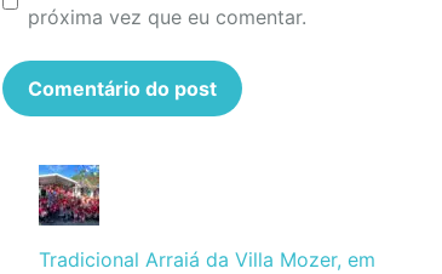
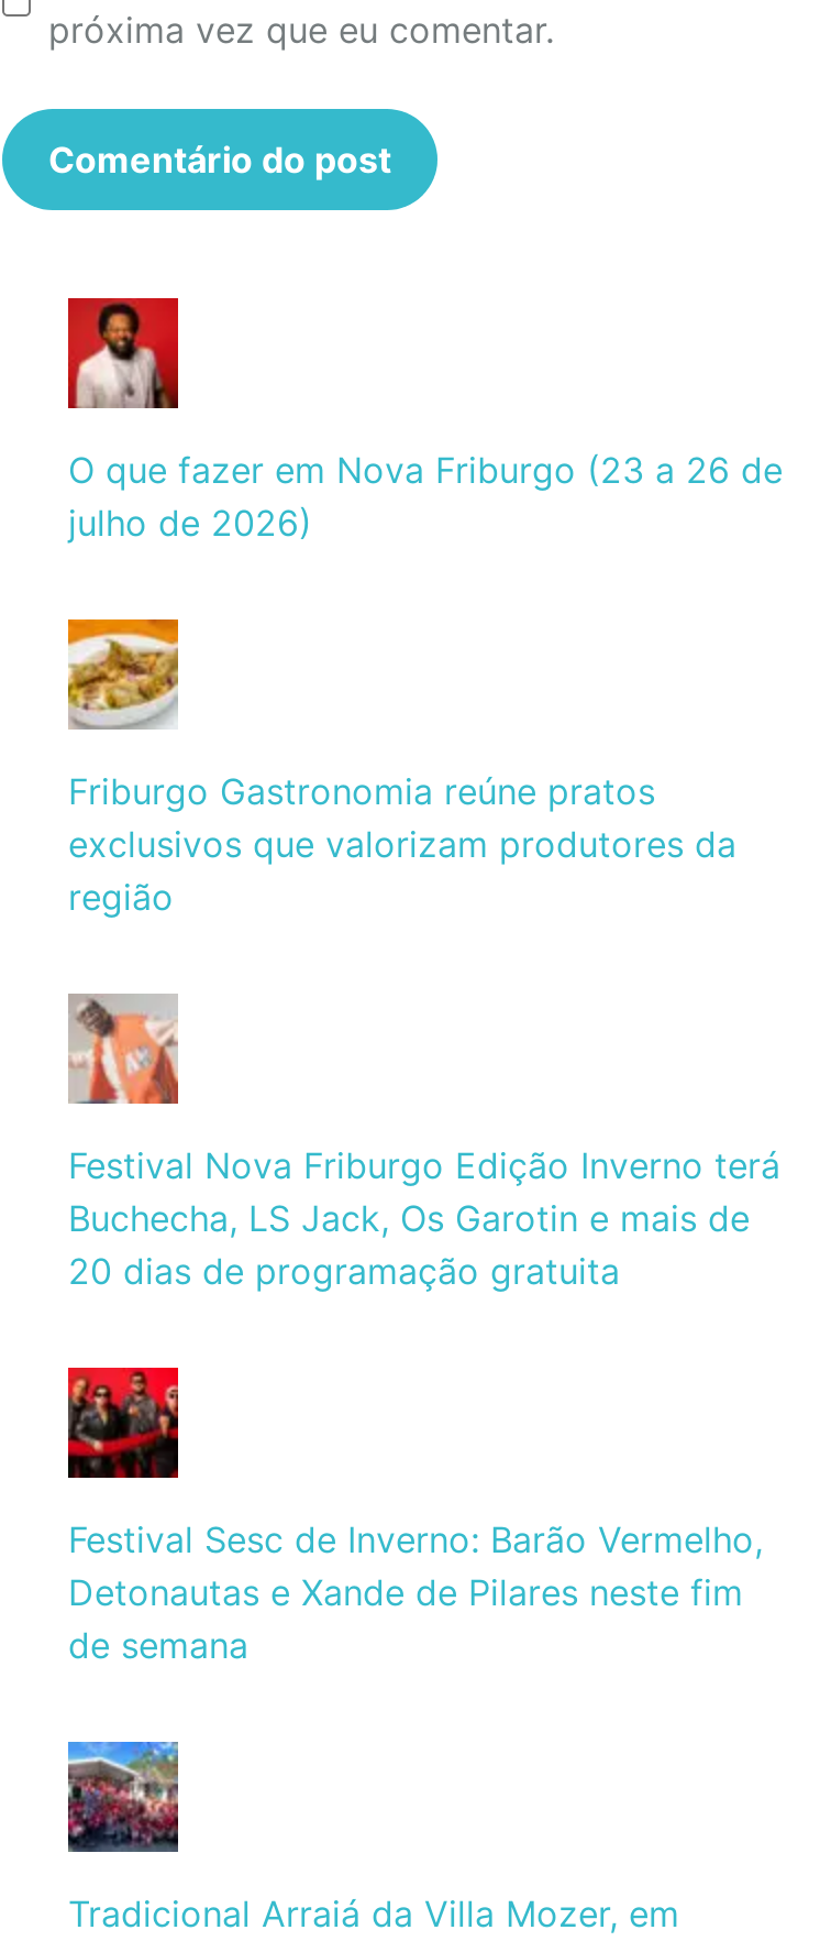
+ [image]
+ O que fazer em Nova Friburgo (23 a 26 de
+ julho de 2026)

+ [image]
+ Friburgo Gastronomia reúne pratos
+ exclusivos que valorizam produtores da
+ região

+ [image]
+ Festival Nova Friburgo Edição Inverno terá
+ Buchecha, LS Jack, Os Garotin e mais de
+ 20 dias de programação gratuita

+ [image]
+ Festival Sesc de Inverno: Barão Vermelho,
+ Detonautas e Xande de Pilares neste fim
+ de semana
